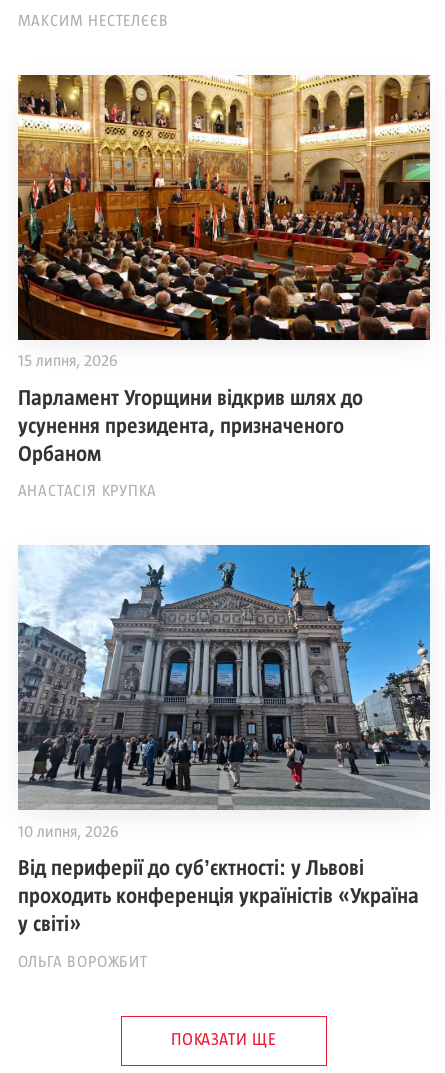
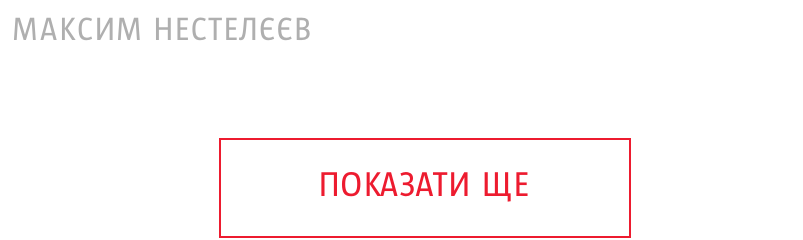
- [image]
- 15 липня, 2026
- Парламент Угорщини відкрив шлях до
- усунення президента, призначеного
- Орбаном
- АНАСТАСІЯ КРУПКА

- [image]
- 10 липня, 2026
- Від периферії до субʼєктності: у Львові
- проходить конференція україністів «Україна
- у світі»
- ОЛЬГА ВОРОЖБИТ
